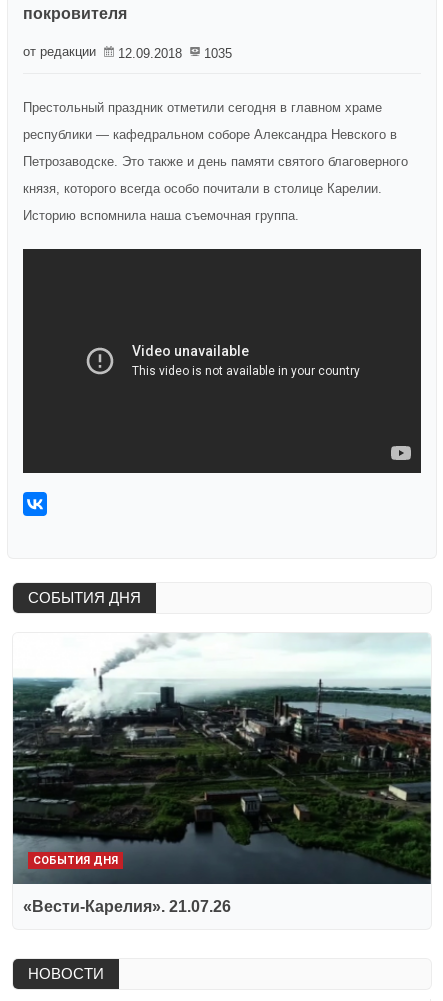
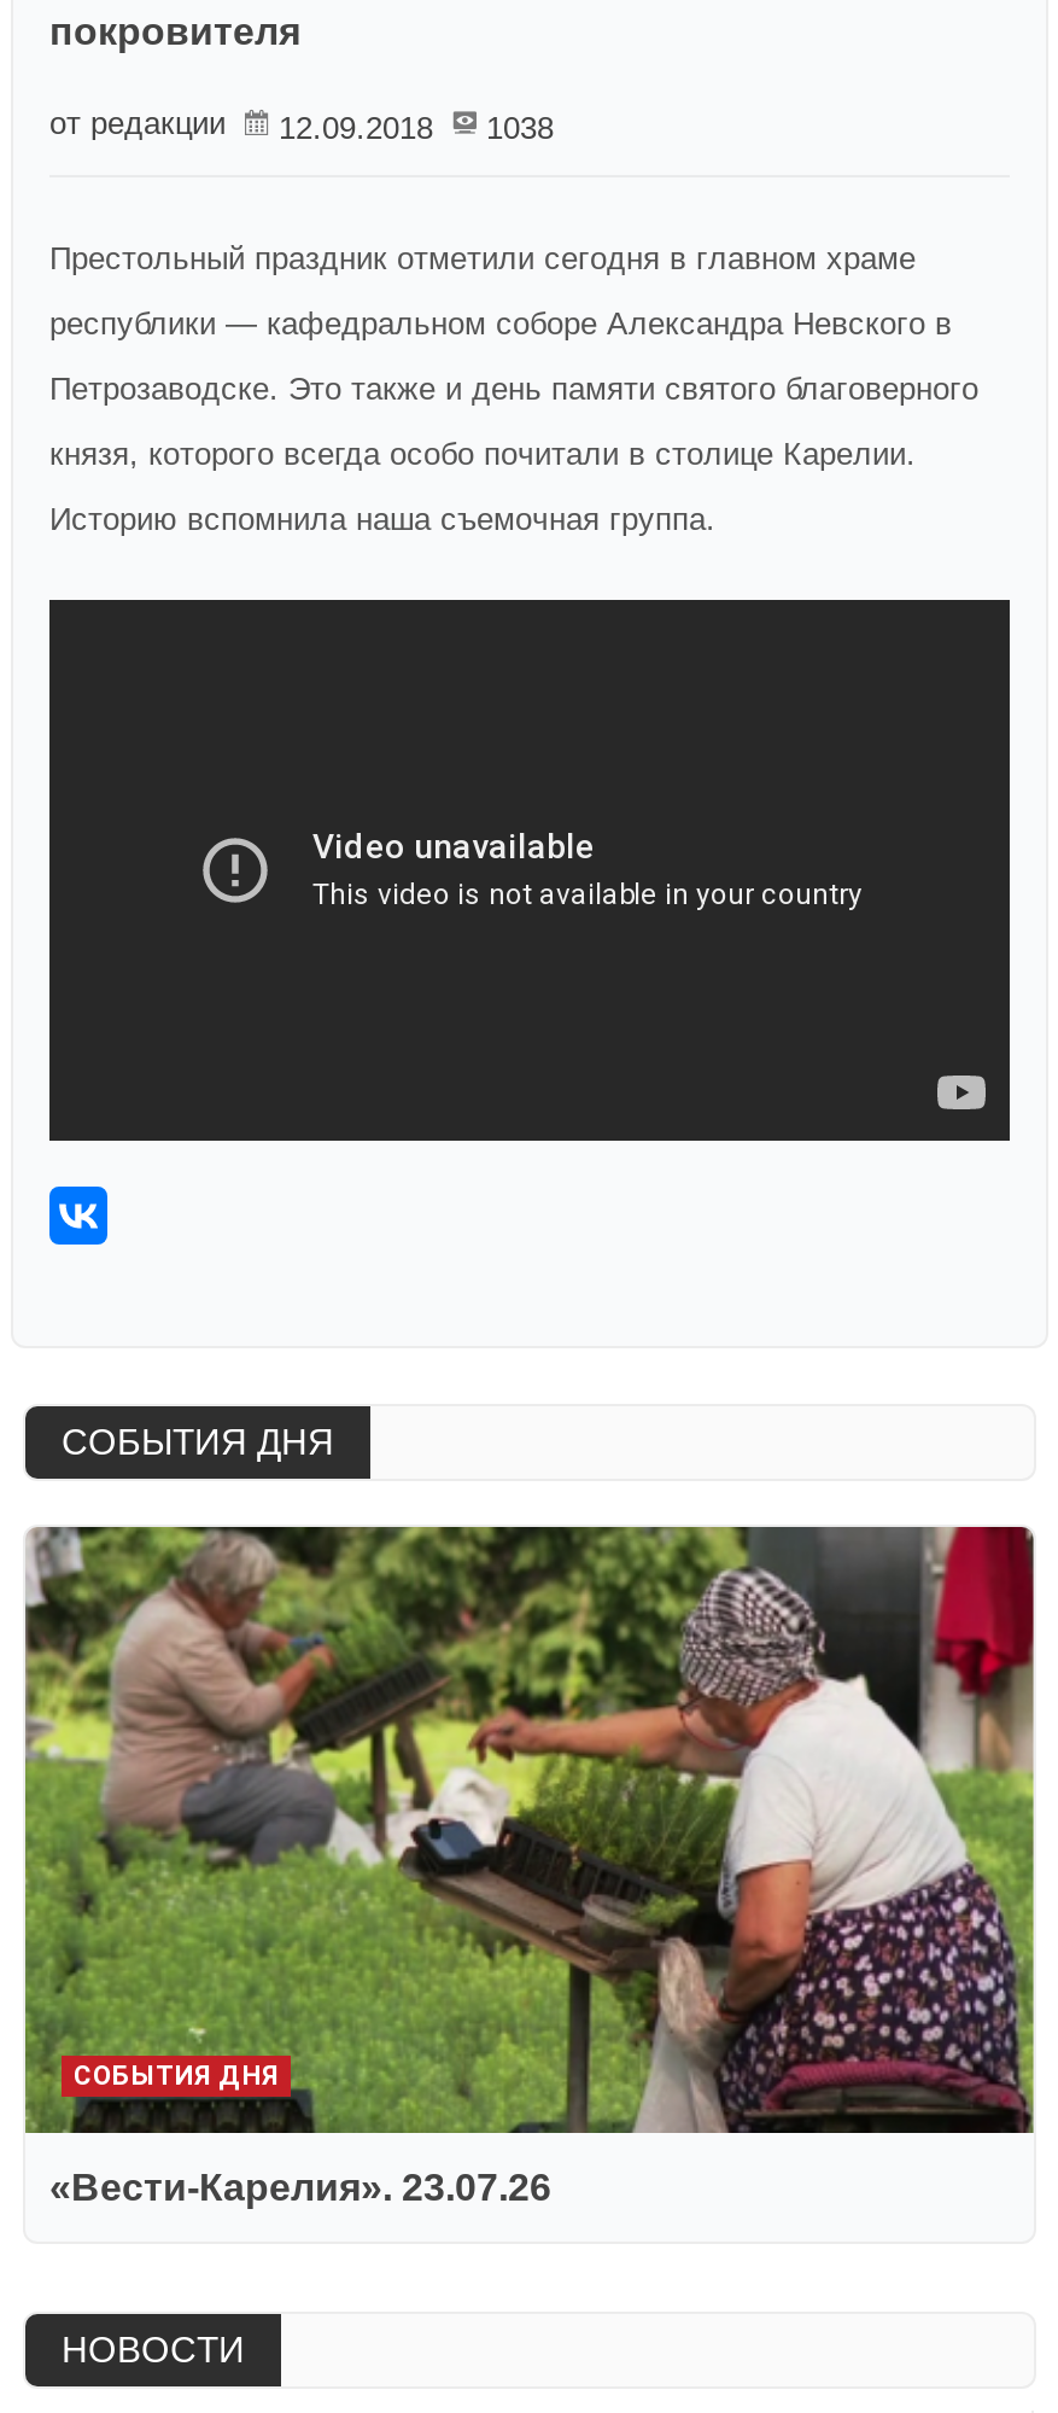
- от редакции 12.09.2018 1035
+ от редакции 12.09.2018 1038

- [image]
- «Вести-Карелия». 21.07.26
+ [image]
+ «Вести-Карелия». 23.07.26
